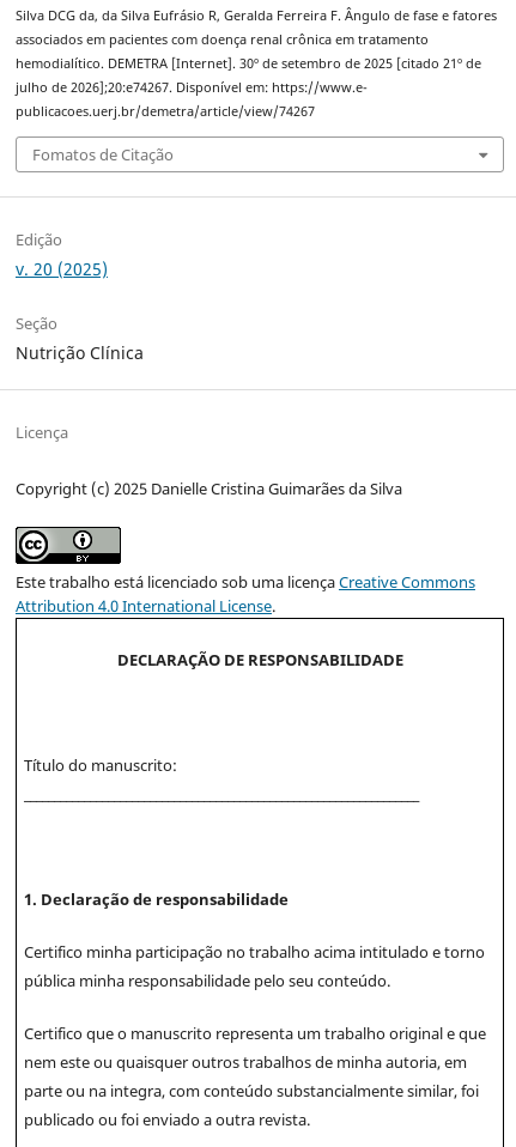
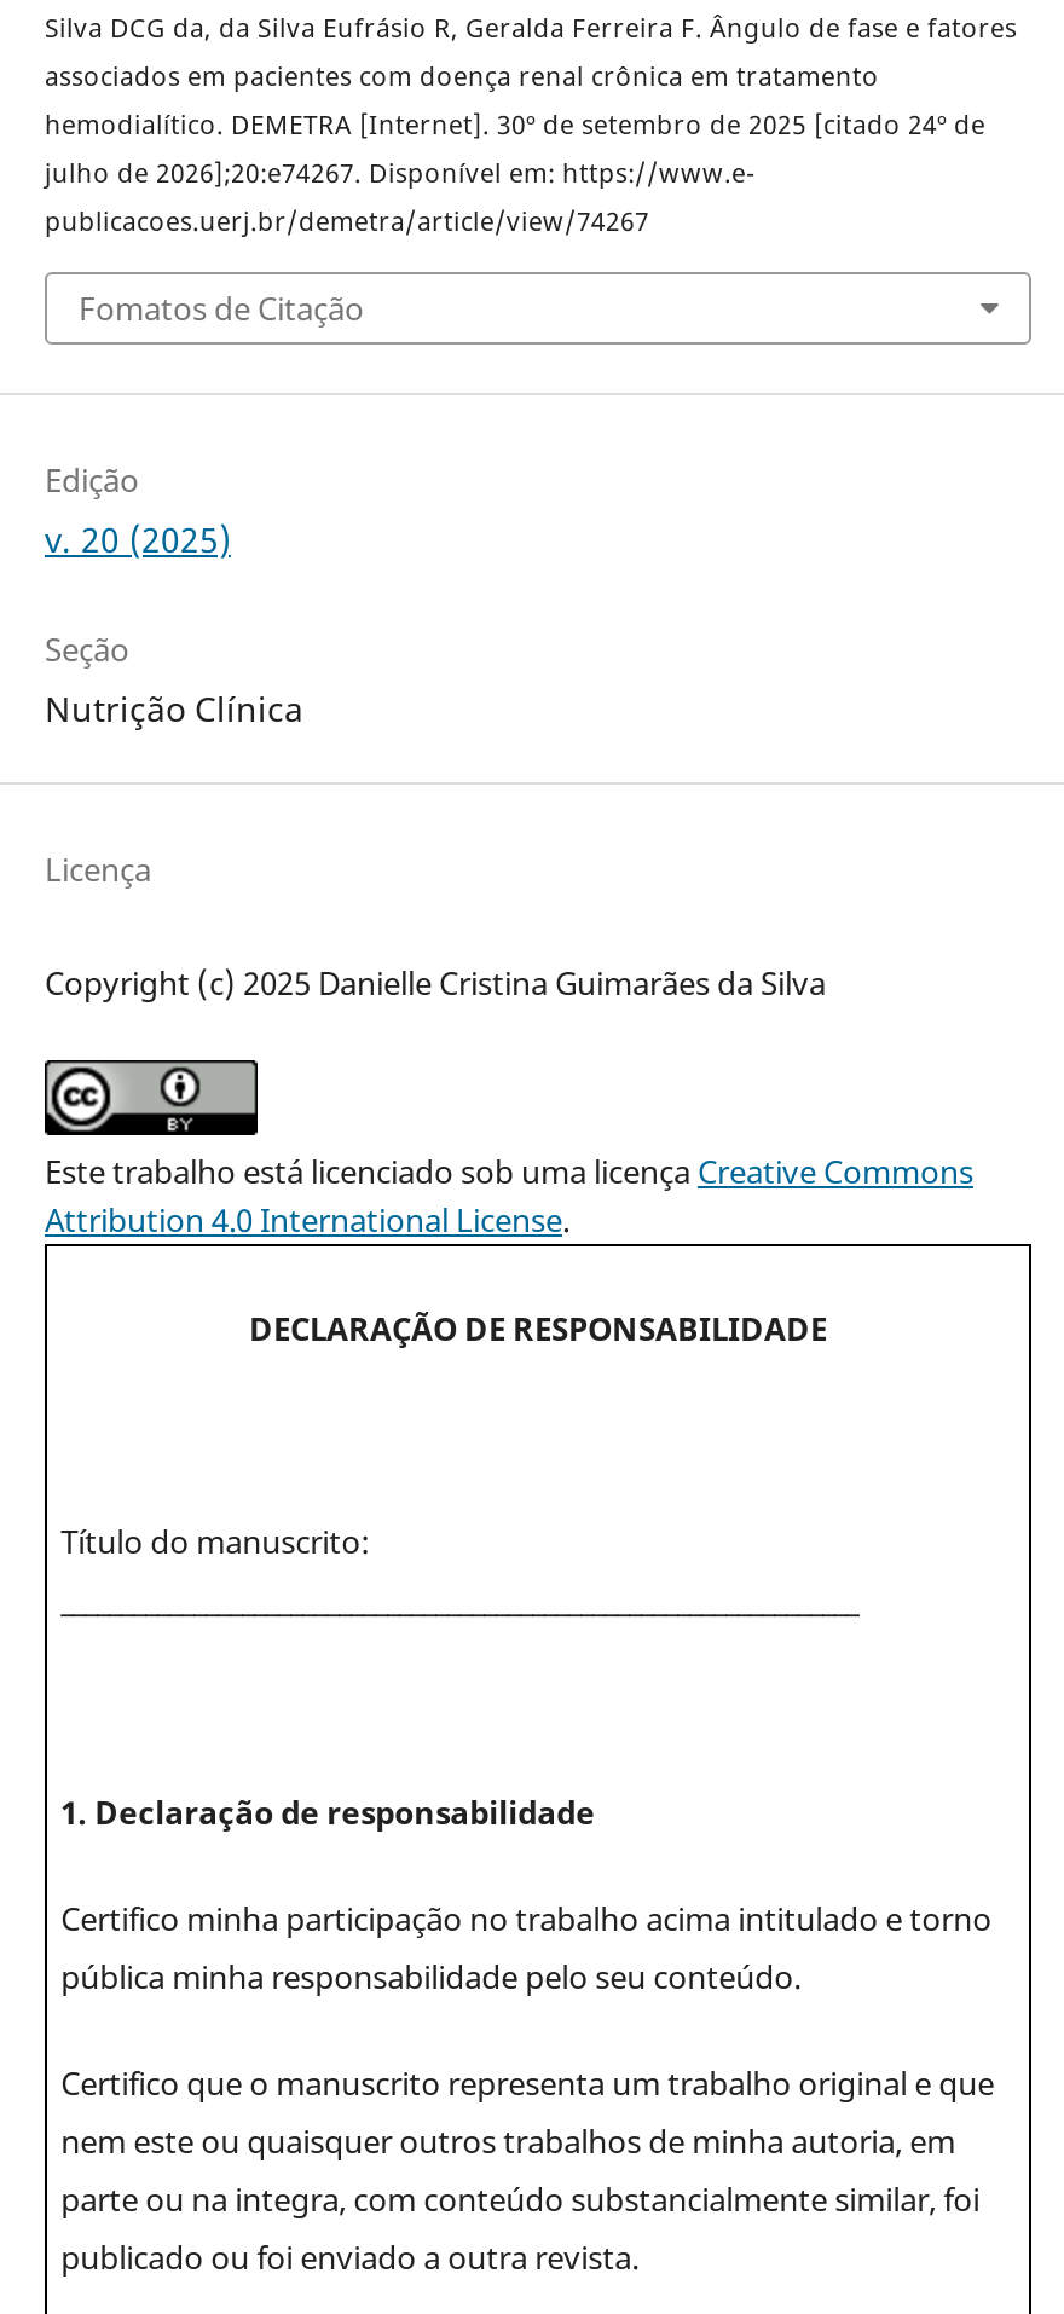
- hemodialítico. DEMETRA [Internet]. 30º de setembro de 2025 [citado 21º de
+ hemodialítico. DEMETRA [Internet]. 30º de setembro de 2025 [citado 24º de
